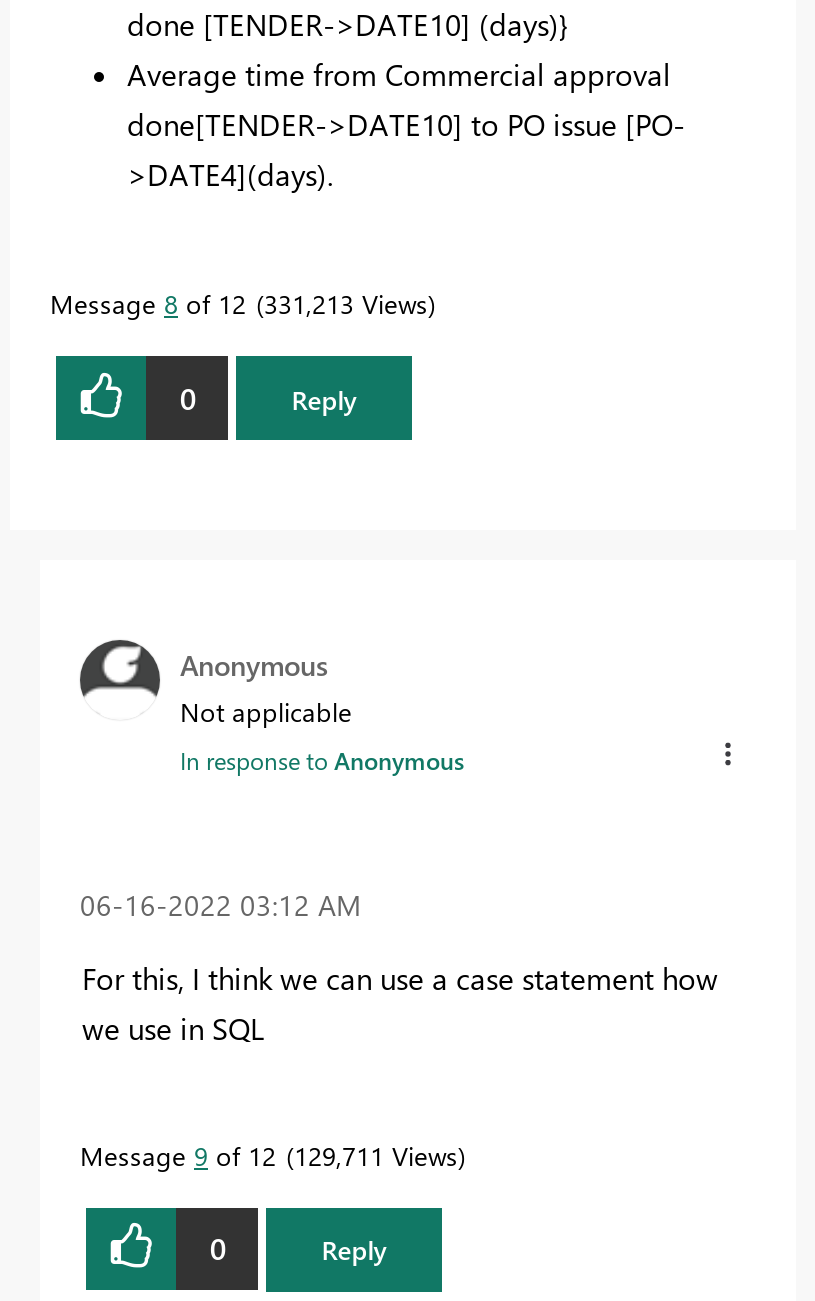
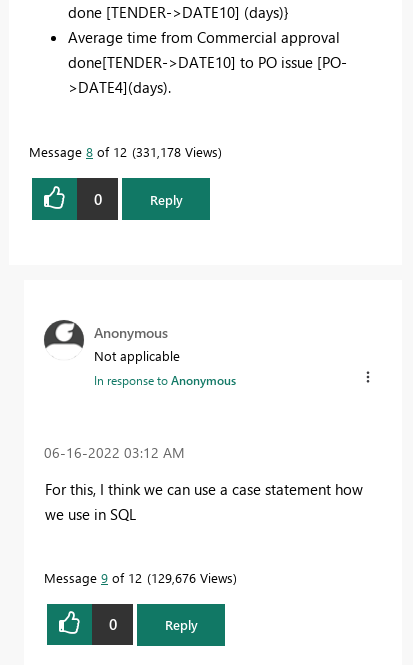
- Message 8 of 12 331,213 Views
+ Message 8 of 12 331,178 Views

- Message 9 of 12 129,711 Views
+ Message 9 of 12 129,676 Views
